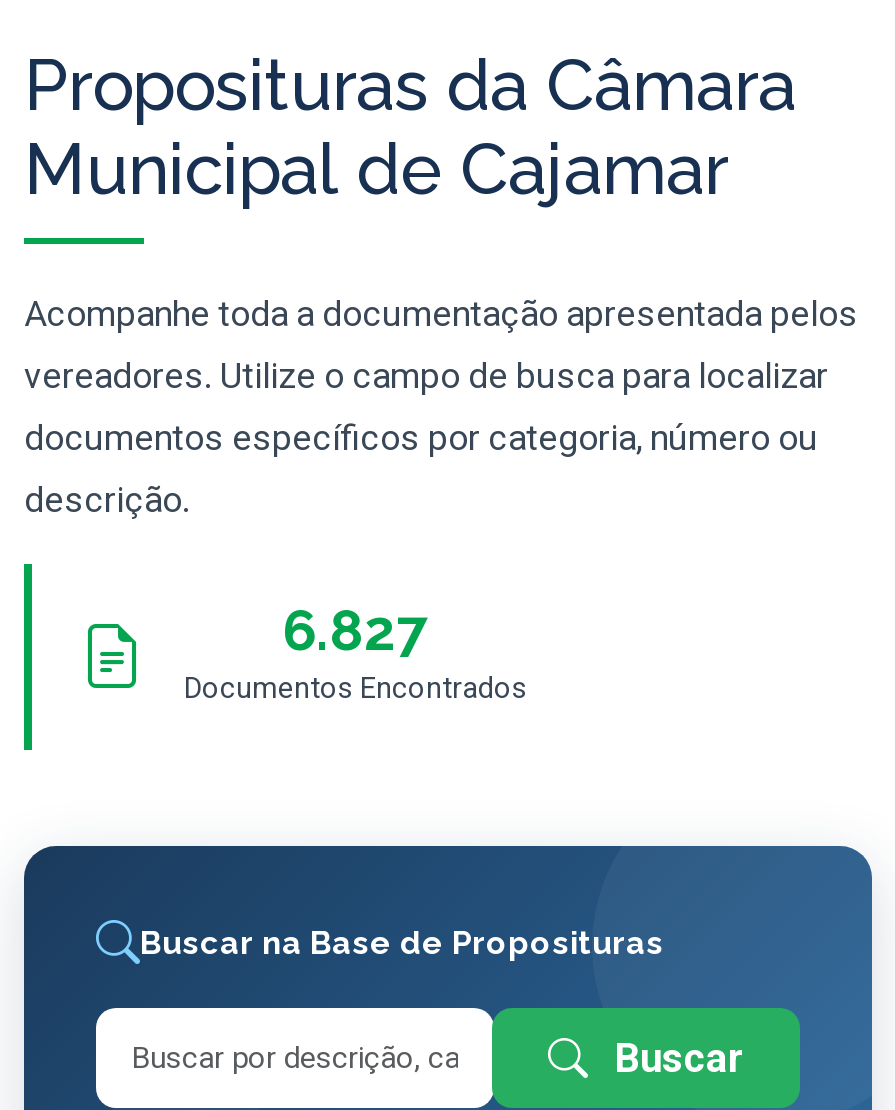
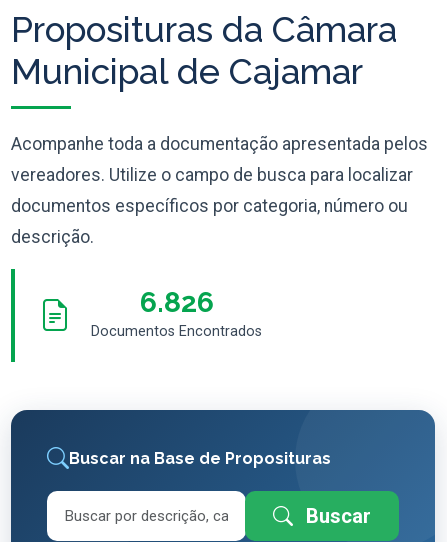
- 6.827
+ 6.826
